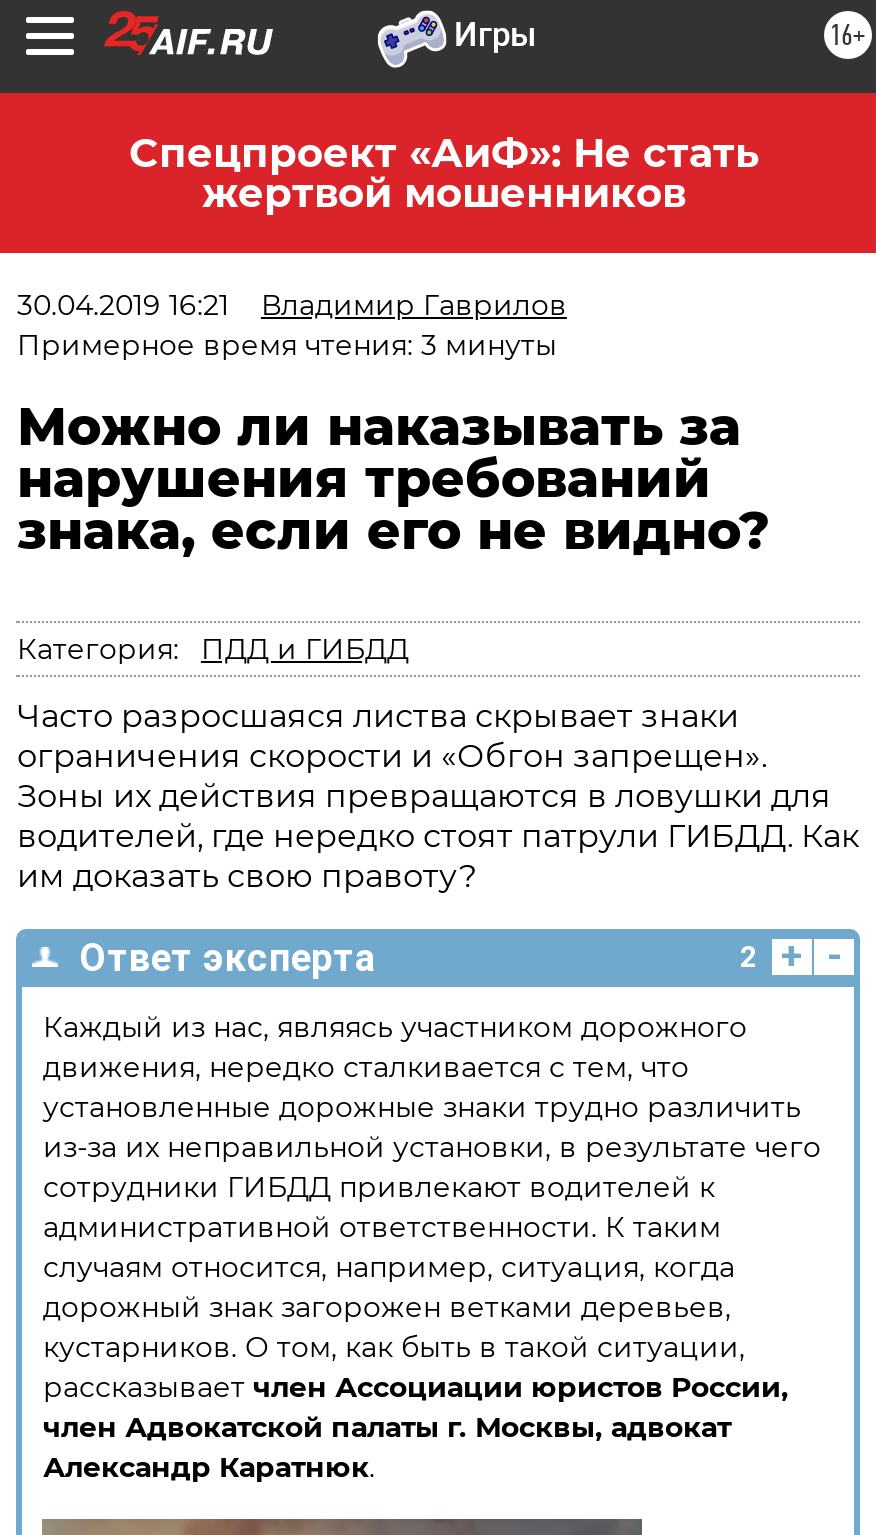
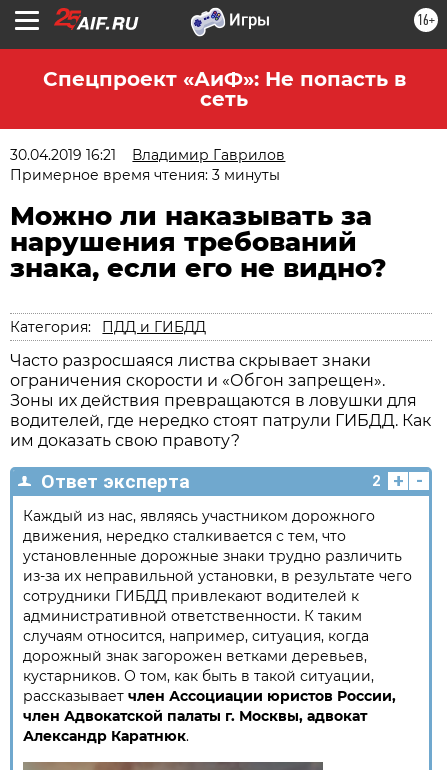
- Спецпроект «АиФ»: Не стать
- жертвой мошенников
+ Спецпроект «АиФ»: Не попасть в
+ сеть
